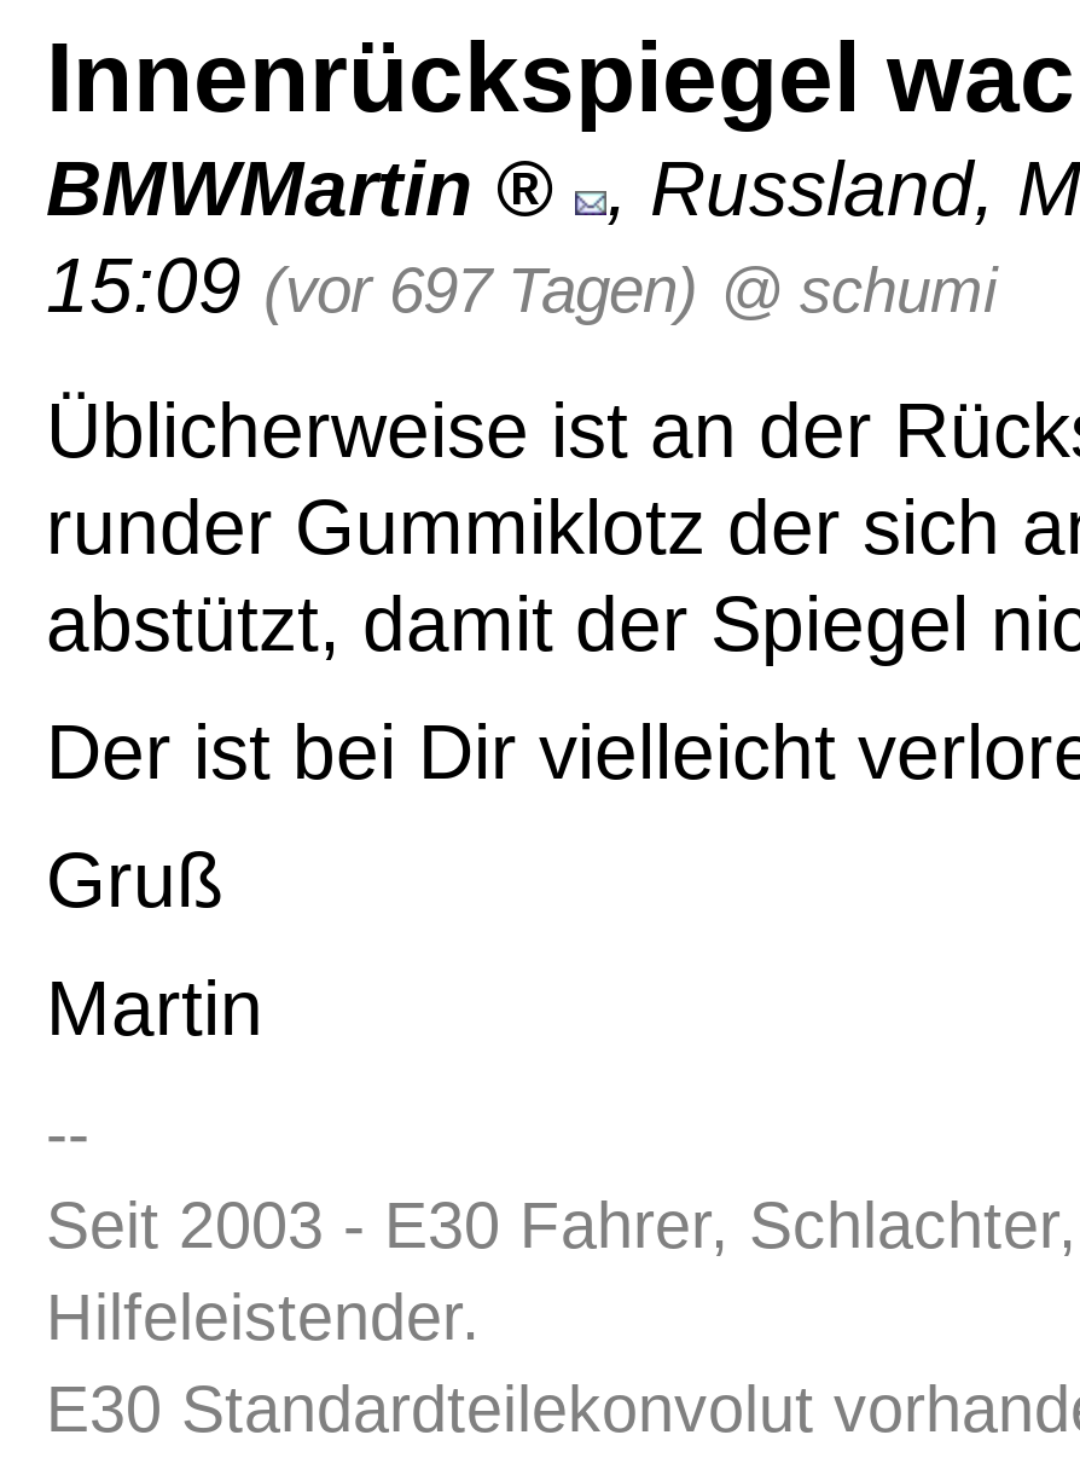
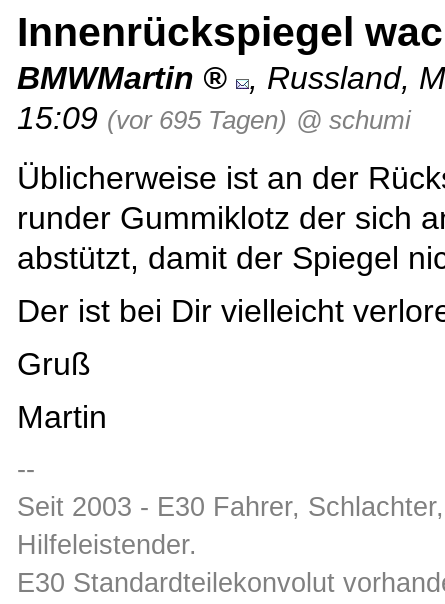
- 15:09 (vor 697 Tagen) @ schumi
+ 15:09 (vor 695 Tagen) @ schumi
